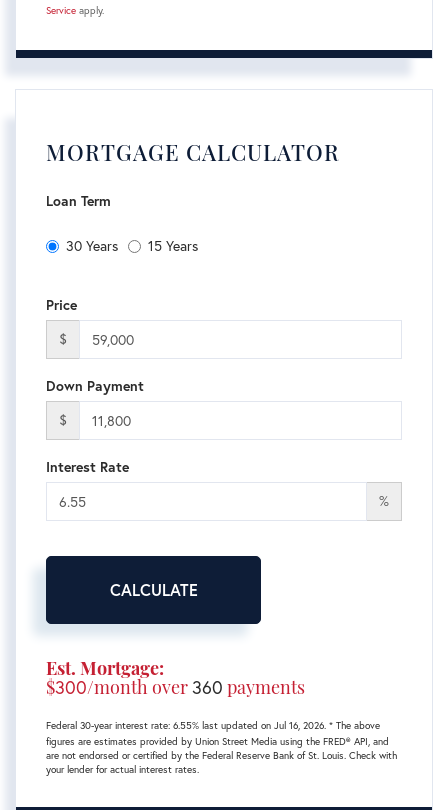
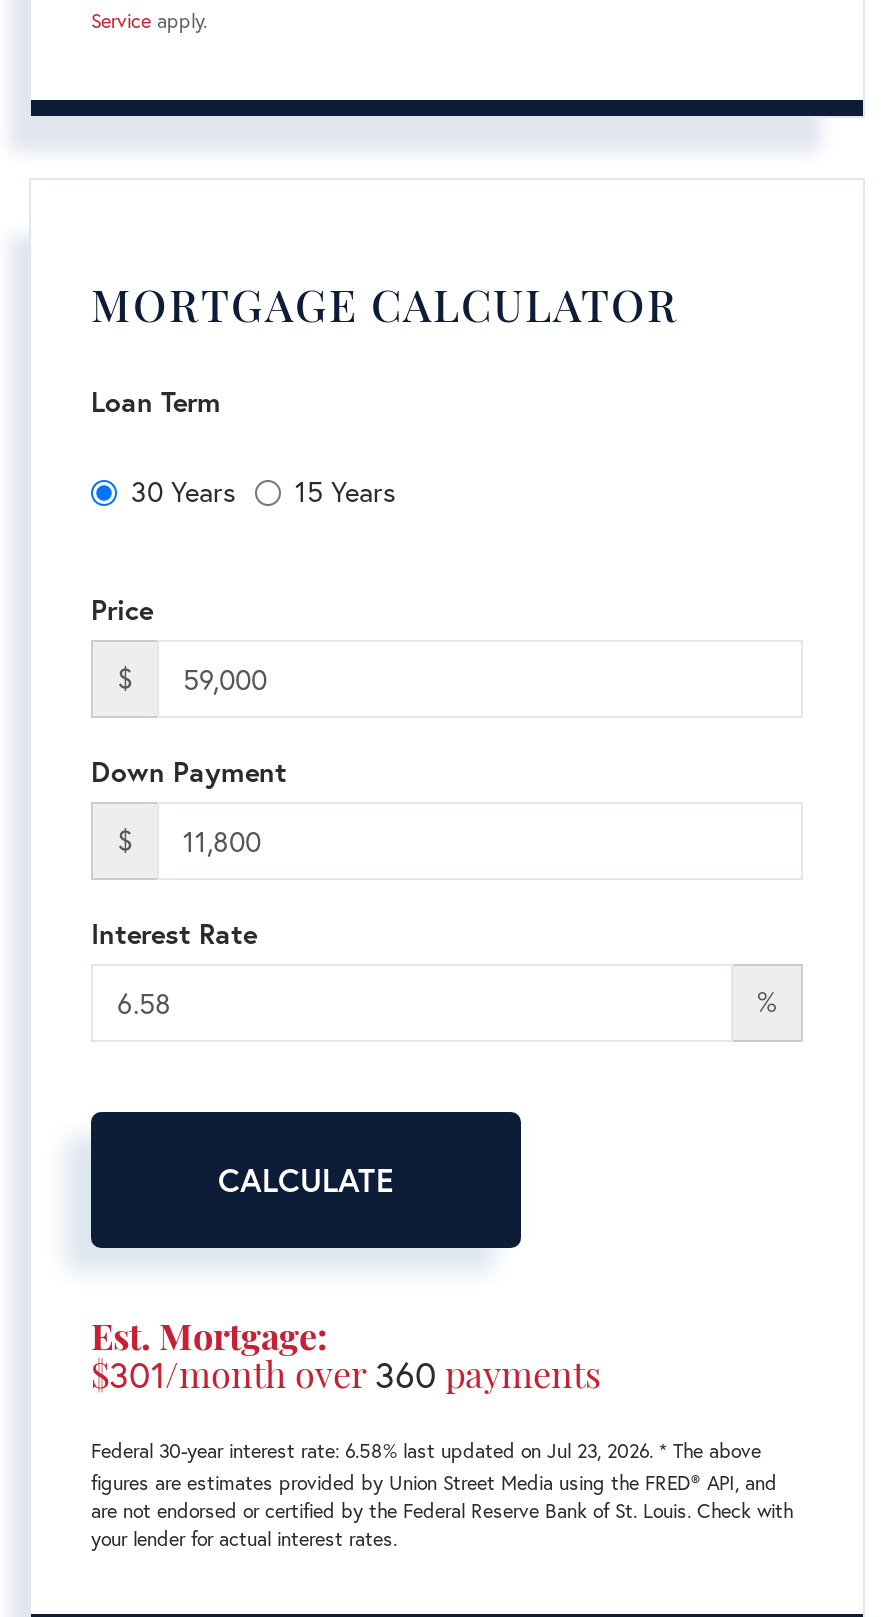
- $300/month over 360 payments
+ $301/month over 360 payments

- Federal 30-year interest rate: 6.55% last updated on Jul 16, 2026. * The above
+ Federal 30-year interest rate: 6.58% last updated on Jul 23, 2026. * The above
